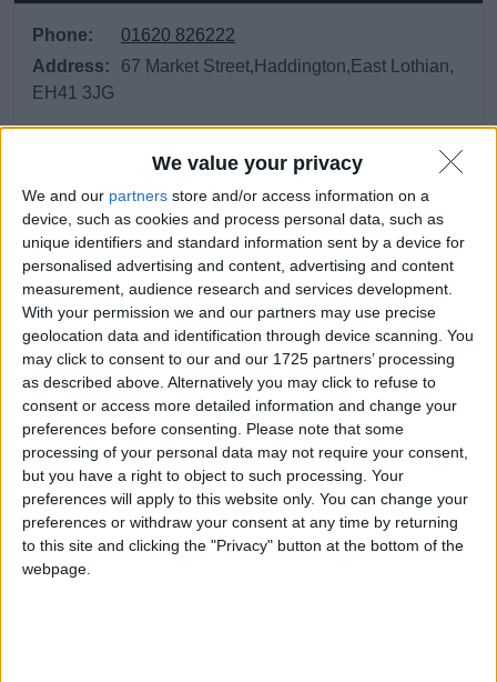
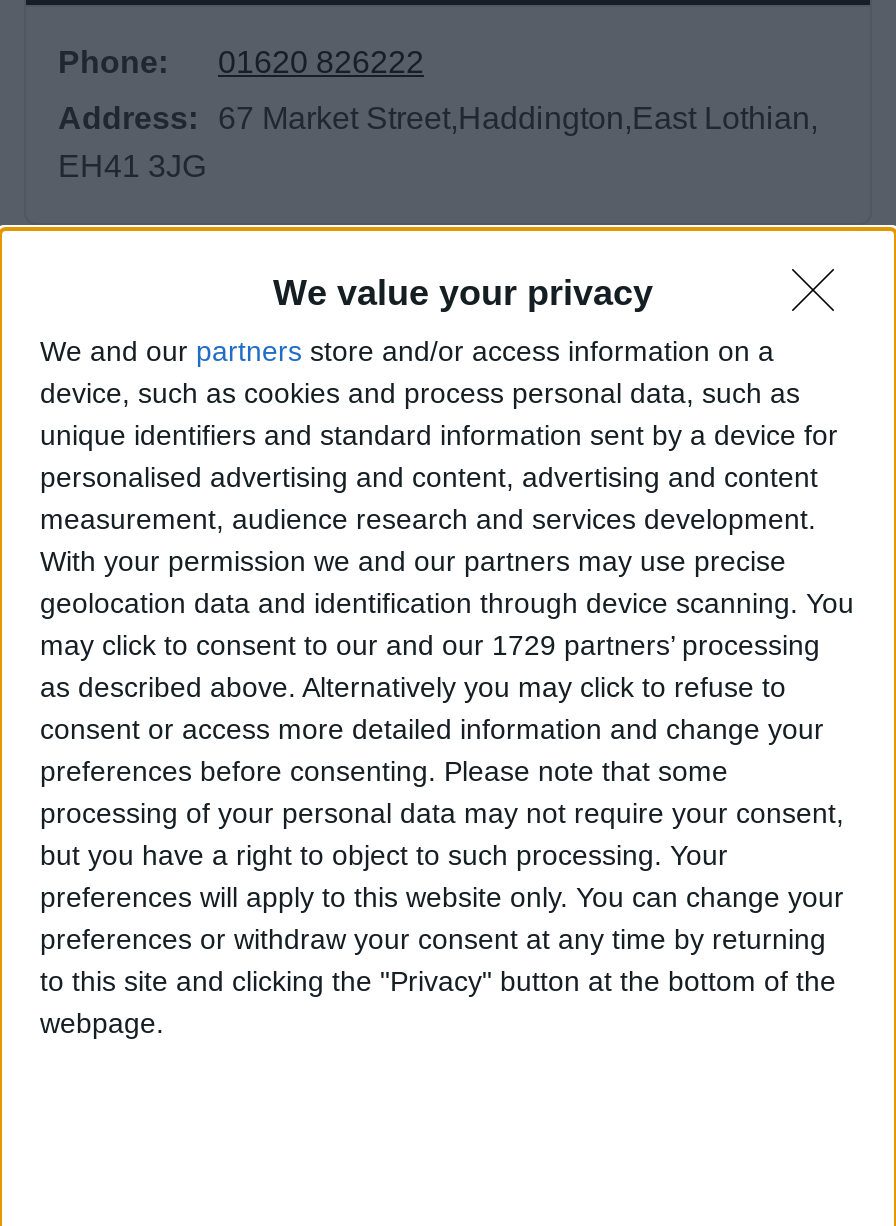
- may click to consent to our and our 1725 partners’ processing
+ may click to consent to our and our 1729 partners’ processing
